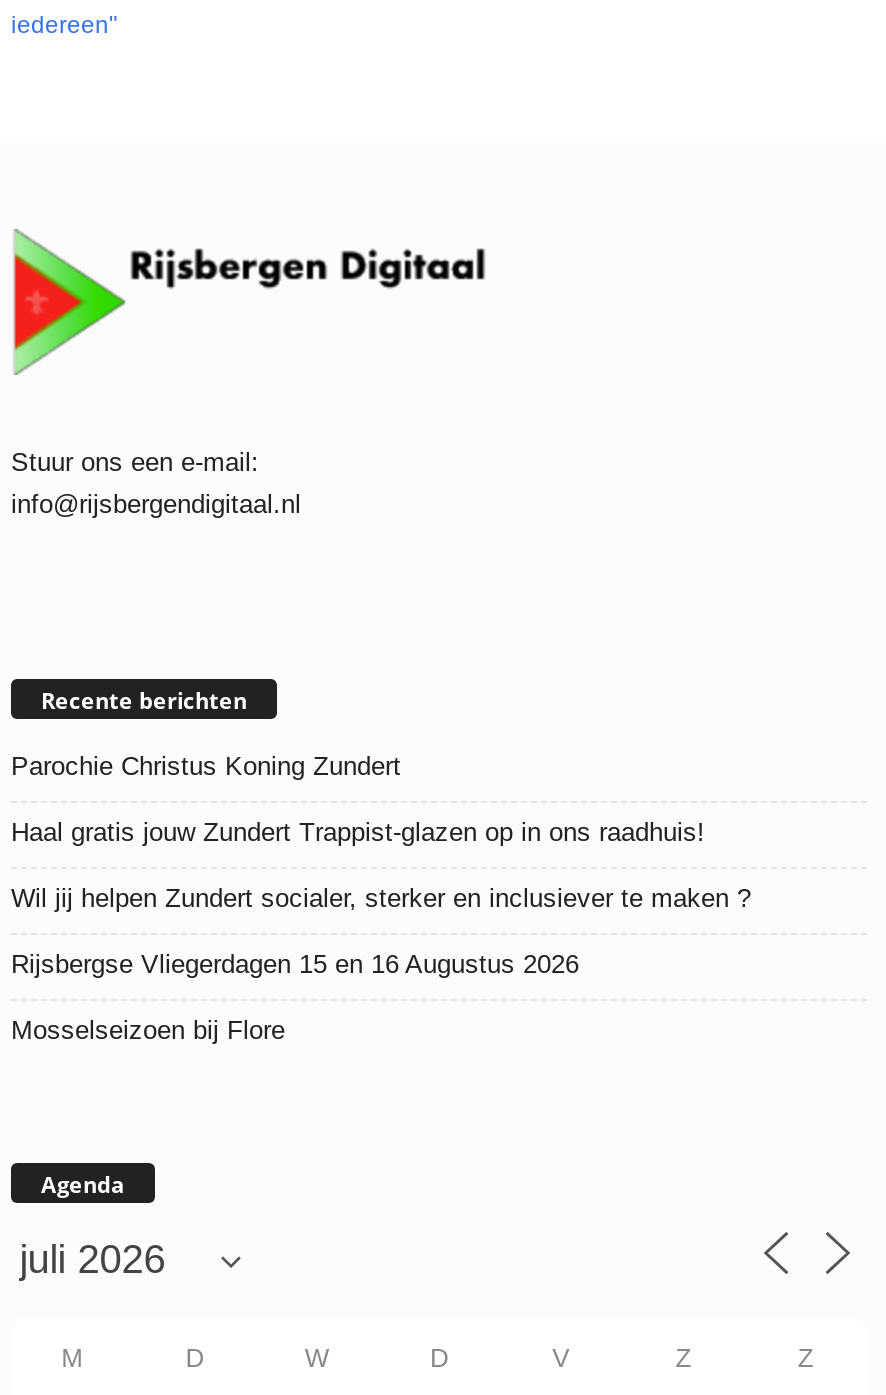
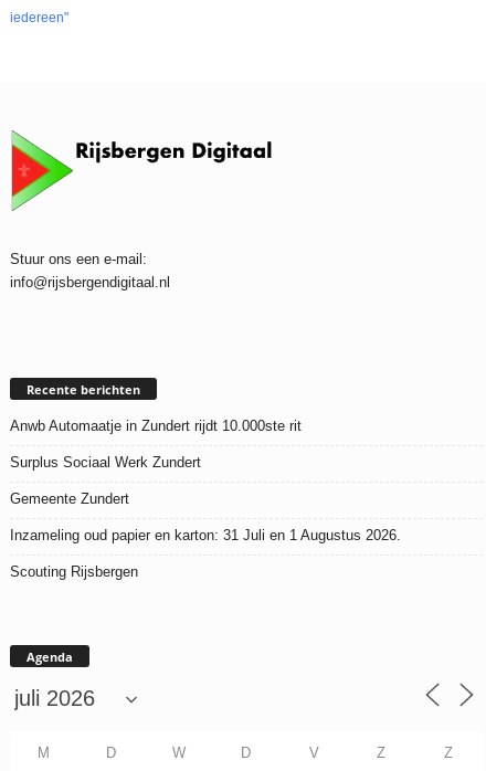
- Parochie Christus Koning Zundert
+ Anwb Automaatje in Zundert rijdt 10.000ste rit

- Haal gratis jouw Zundert Trappist-glazen op in ons raadhuis!
+ Surplus Sociaal Werk Zundert

- Wil jij helpen Zundert socialer, sterker en inclusiever te maken ?
+ Gemeente Zundert

- Rijsbergse Vliegerdagen 15 en 16 Augustus 2026
+ Inzameling oud papier en karton: 31 Juli en 1 Augustus 2026.

- Mosselseizoen bij Flore
+ Scouting Rijsbergen
